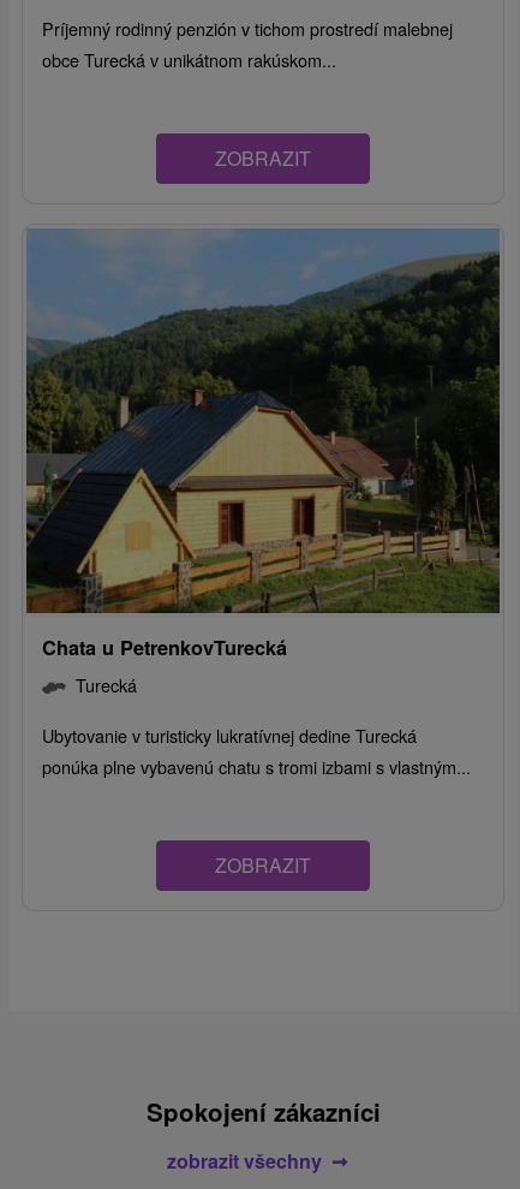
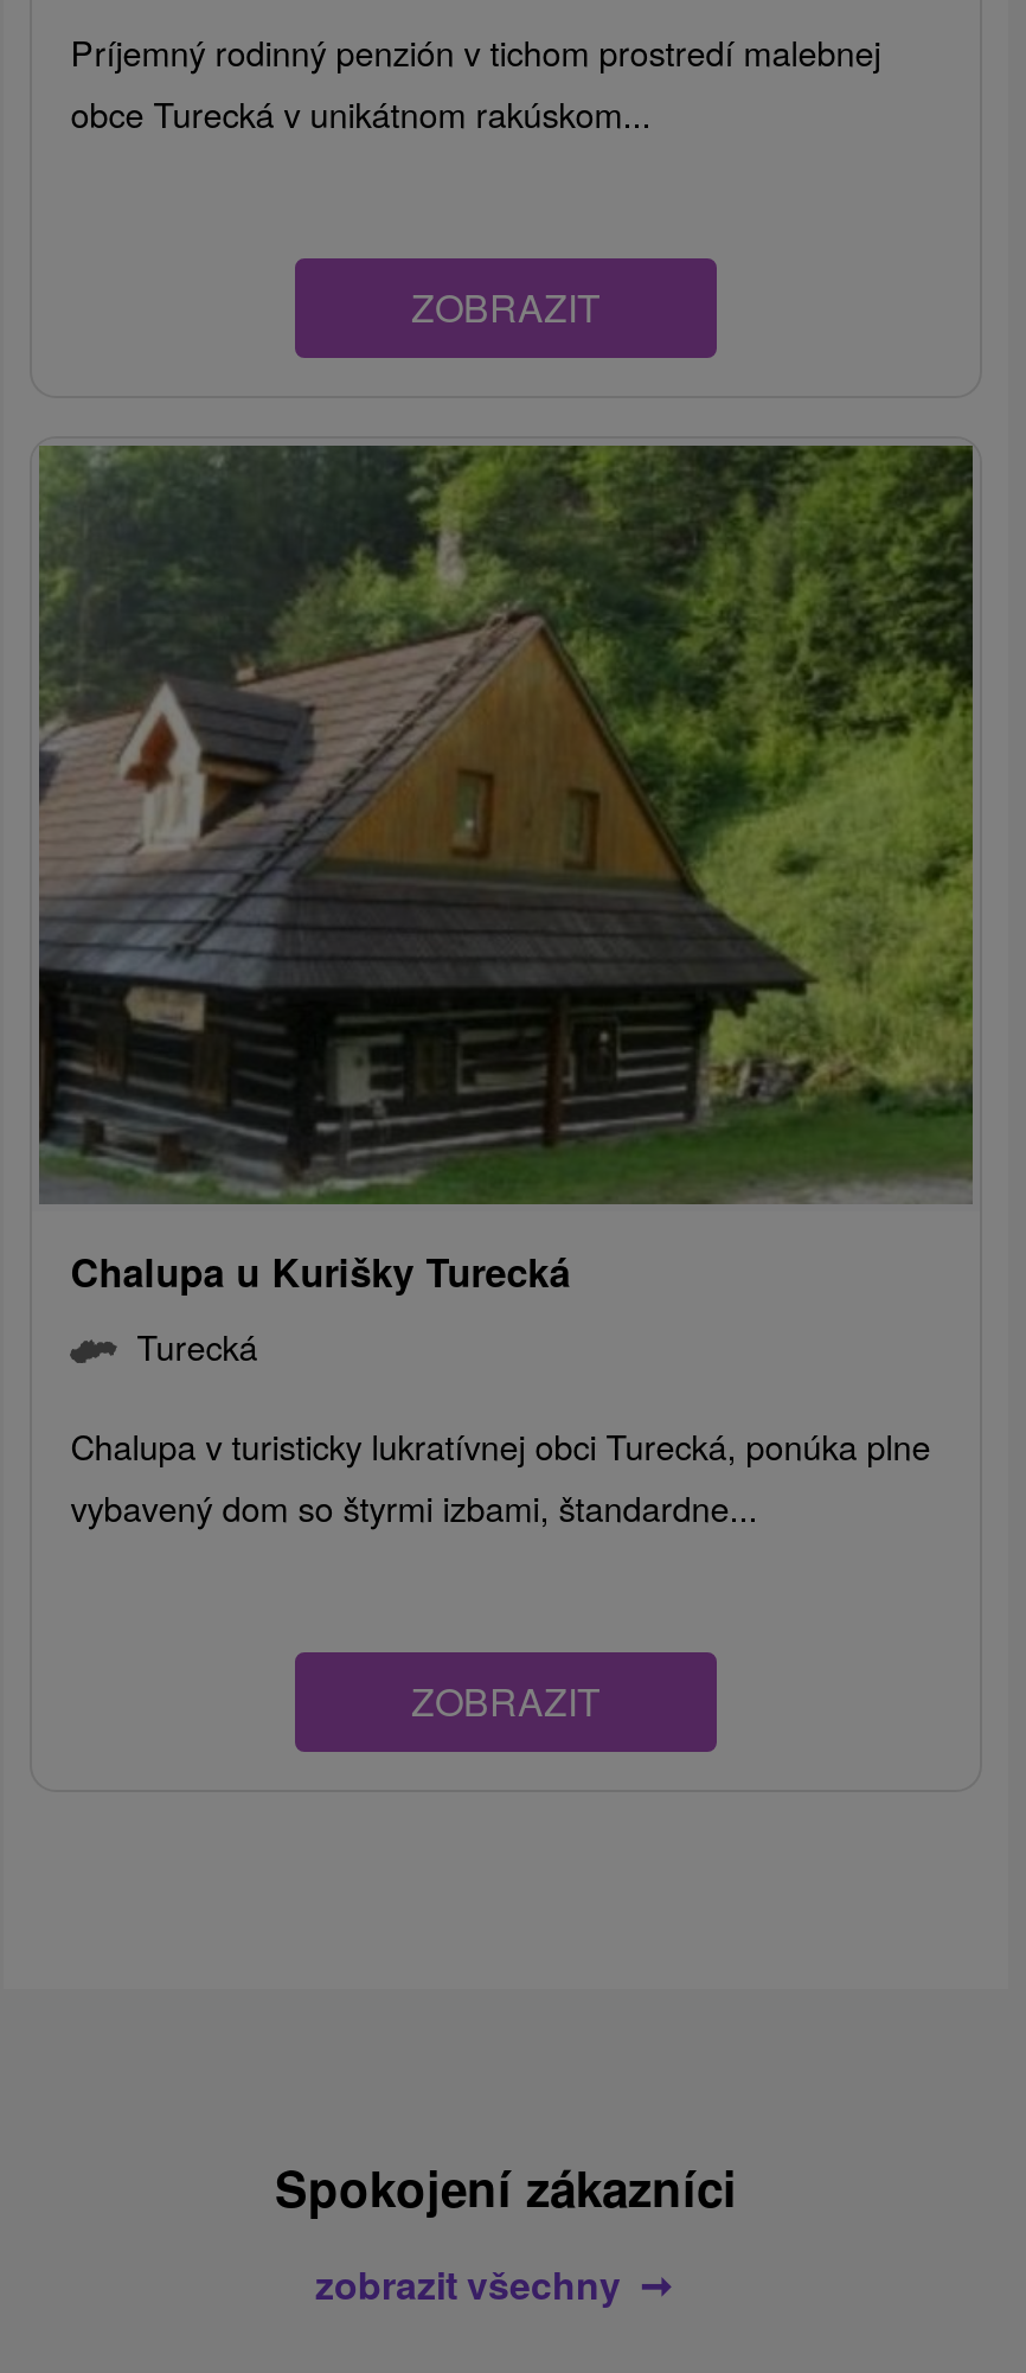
- [image]
- Chata u PetrenkovTurecká
+ [image]
+ Chalupa u Kurišky Turecká

- Ubytovanie v turisticky lukratívnej dedine Turecká
- ponúka plne vybavenú chatu s tromi izbami s vlastným...
+ Chalupa v turisticky lukratívnej obci Turecká, ponúka plne
+ vybavený dom so štyrmi izbami, štandardne...
